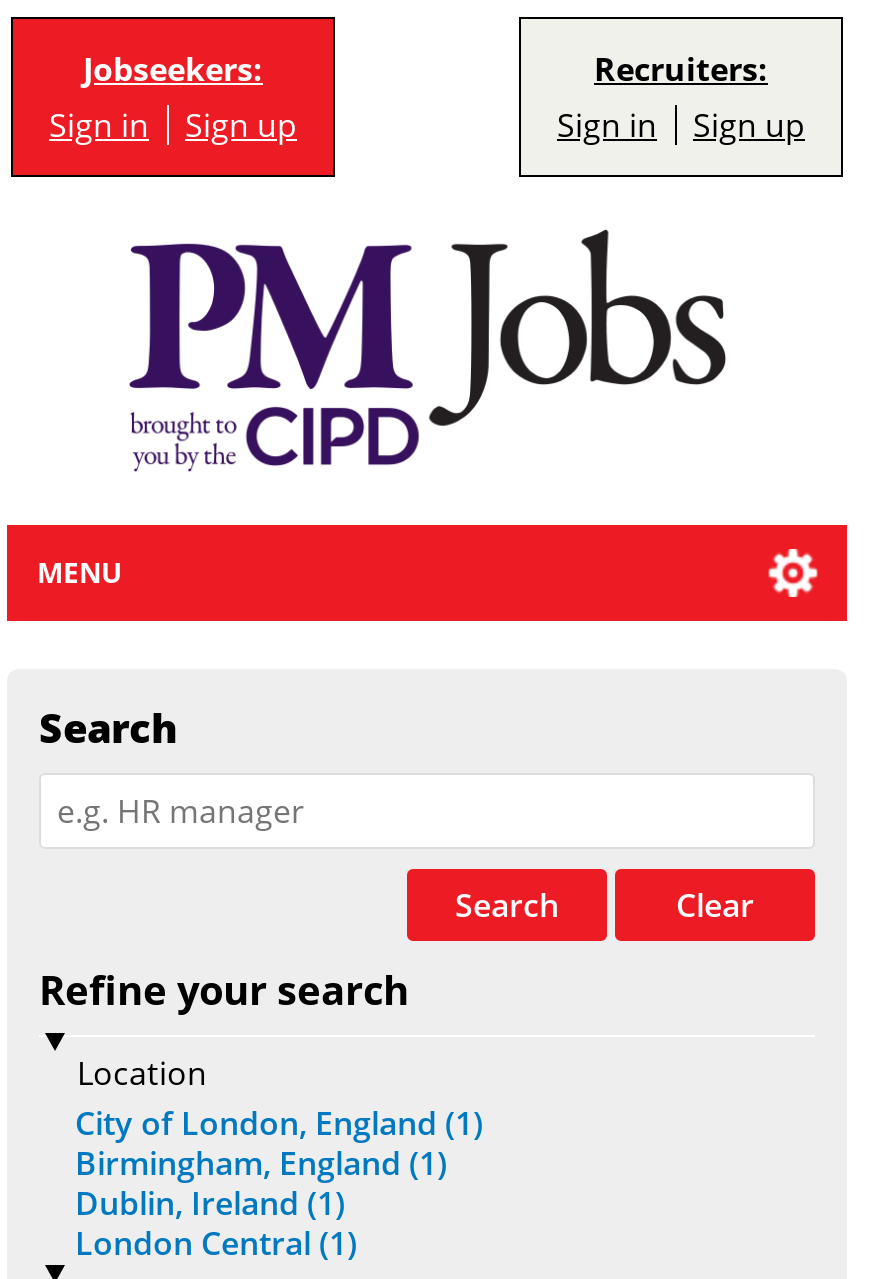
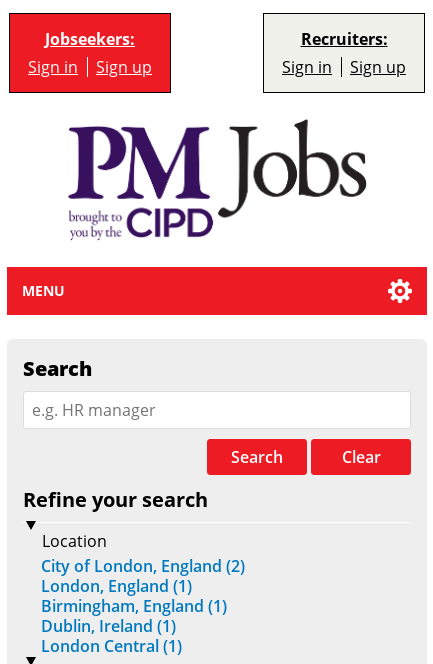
- City of London, England (1)
+ City of London, England (2)
+ London, England (1)
